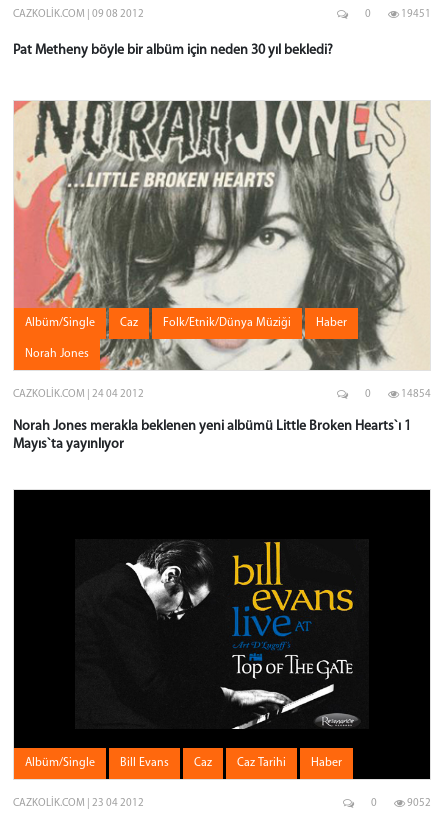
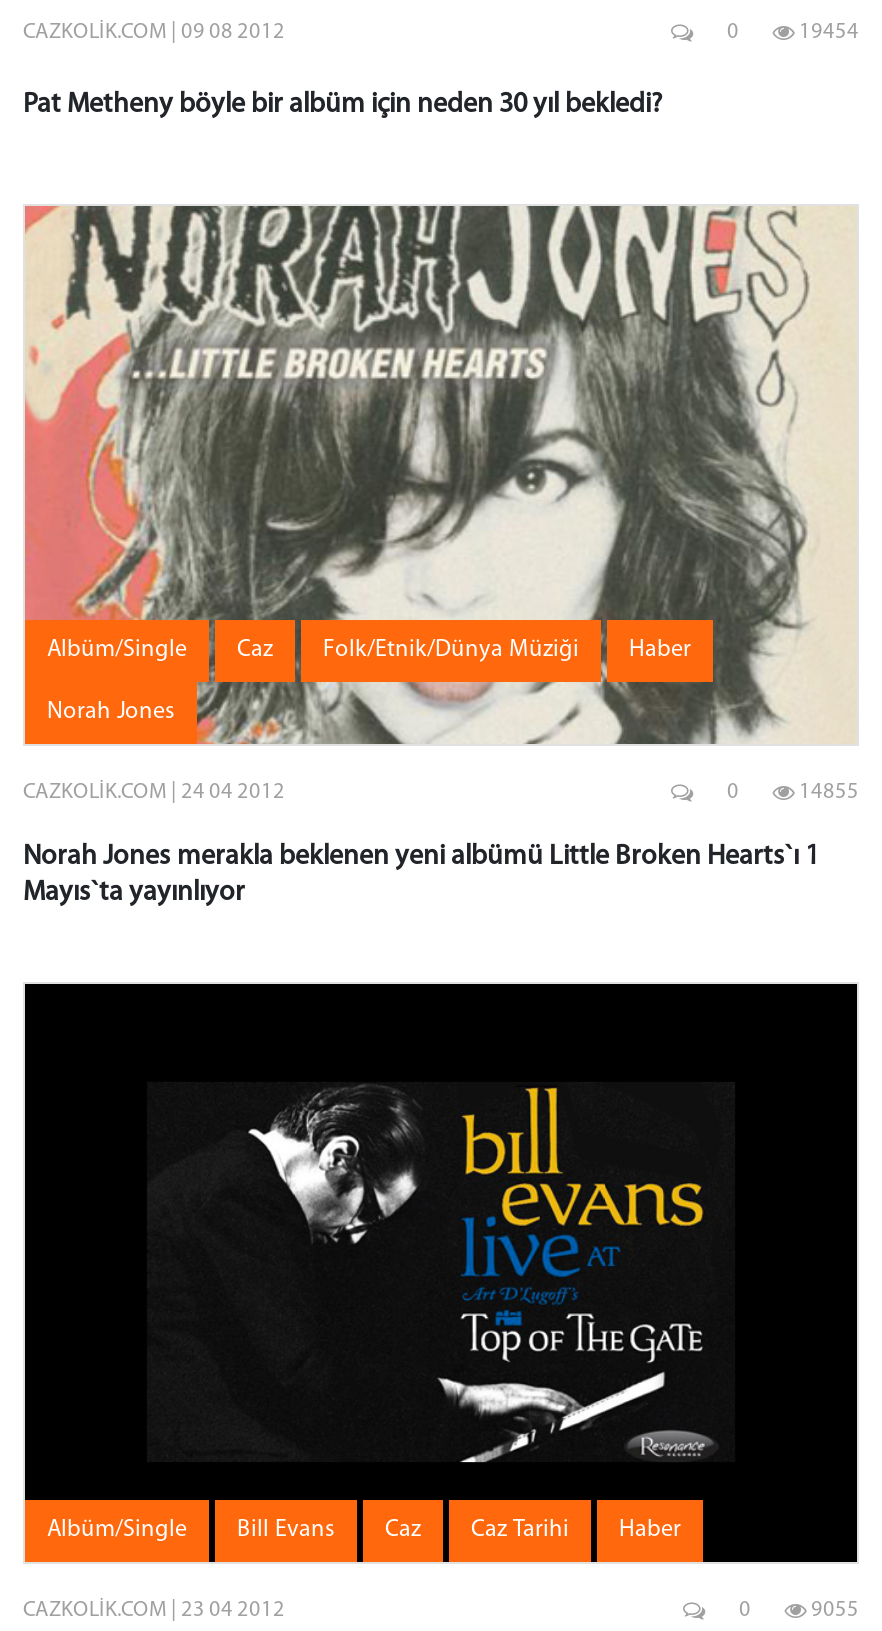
- 19451
+ 19454

- 14854
+ 14855

- 9052
+ 9055
